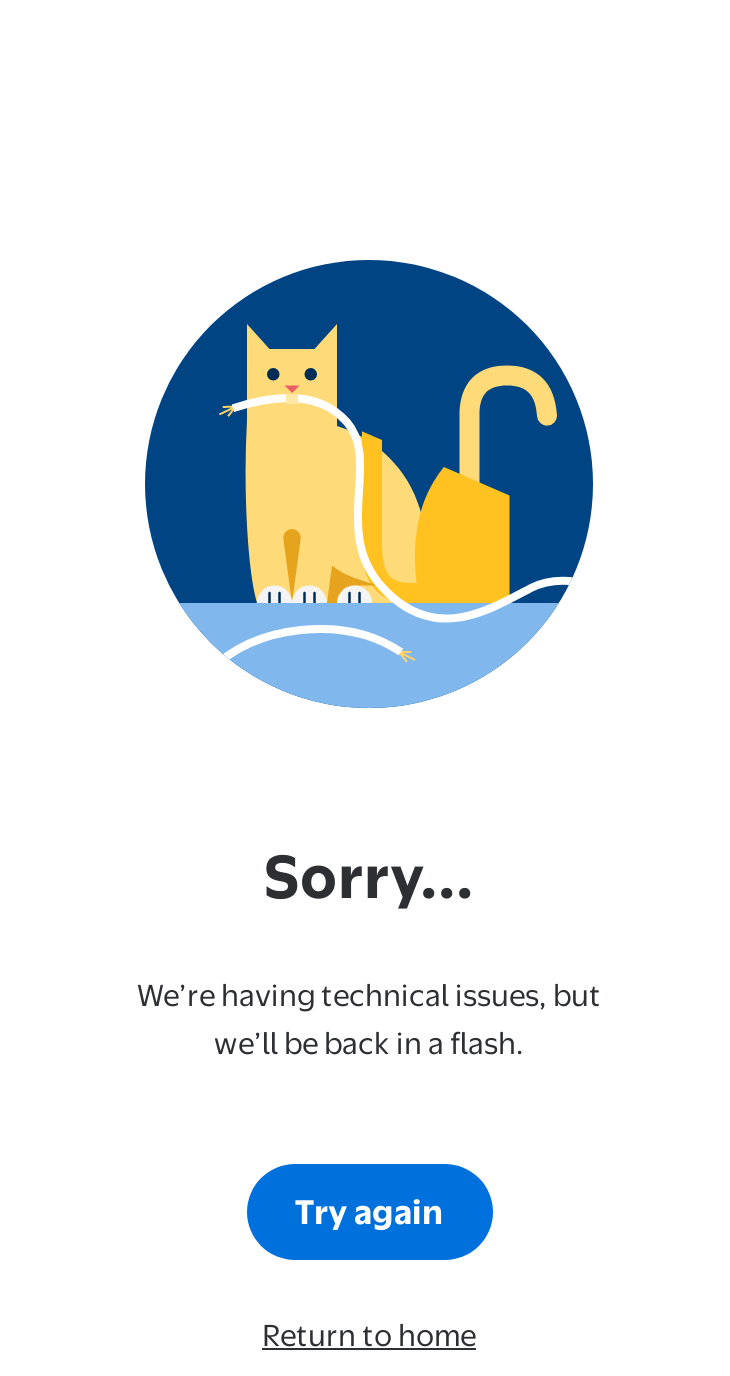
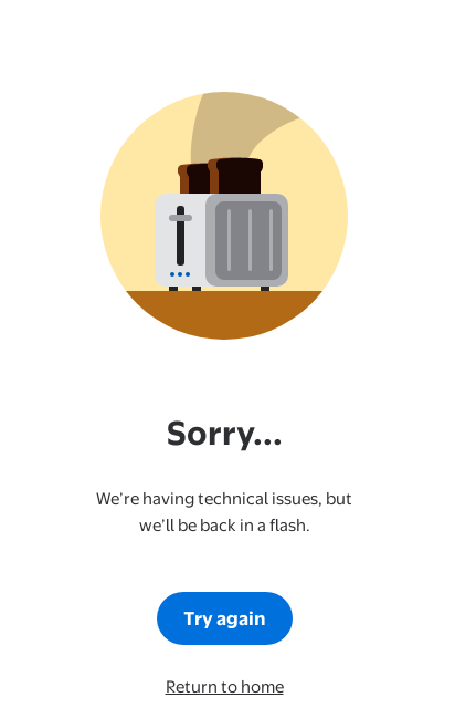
- [image]
+ [image]
